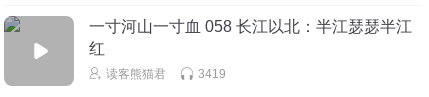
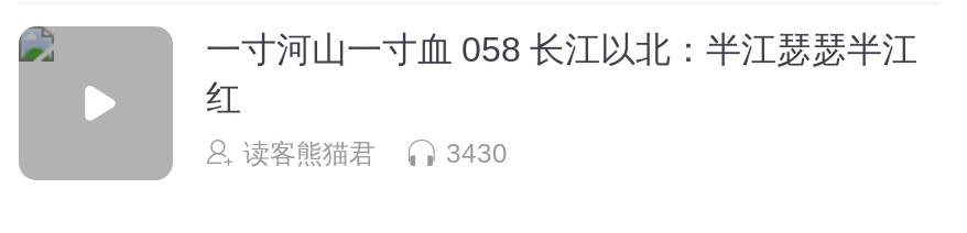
- 3419
+ 3430
